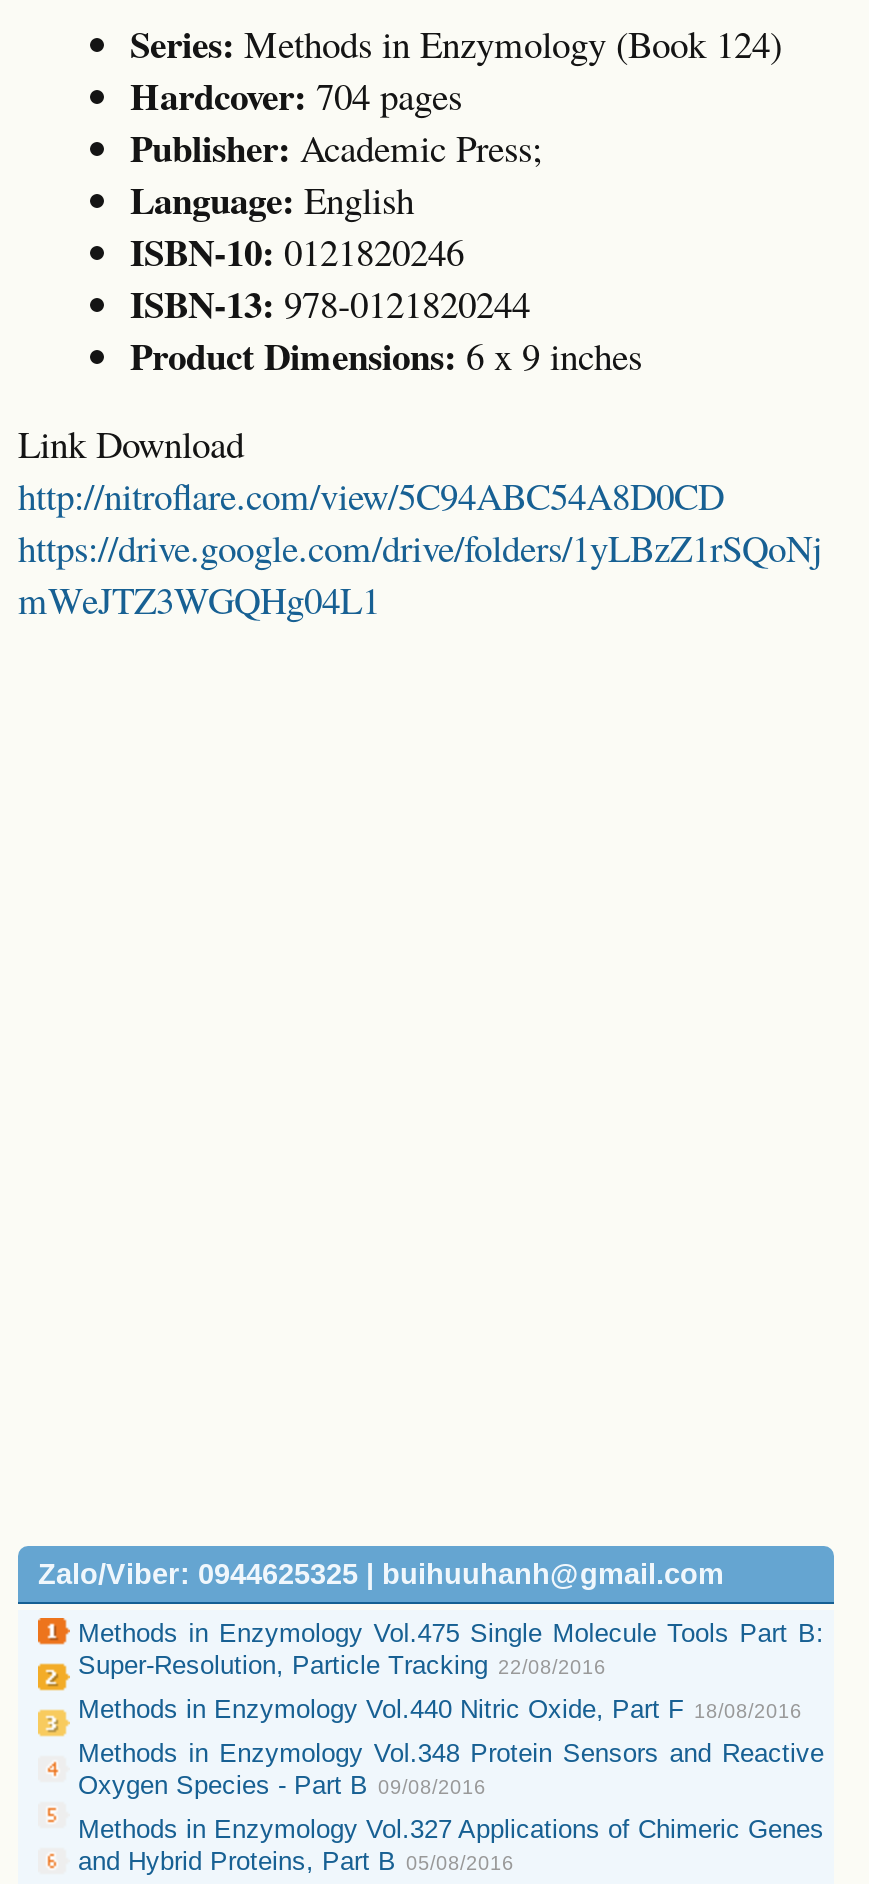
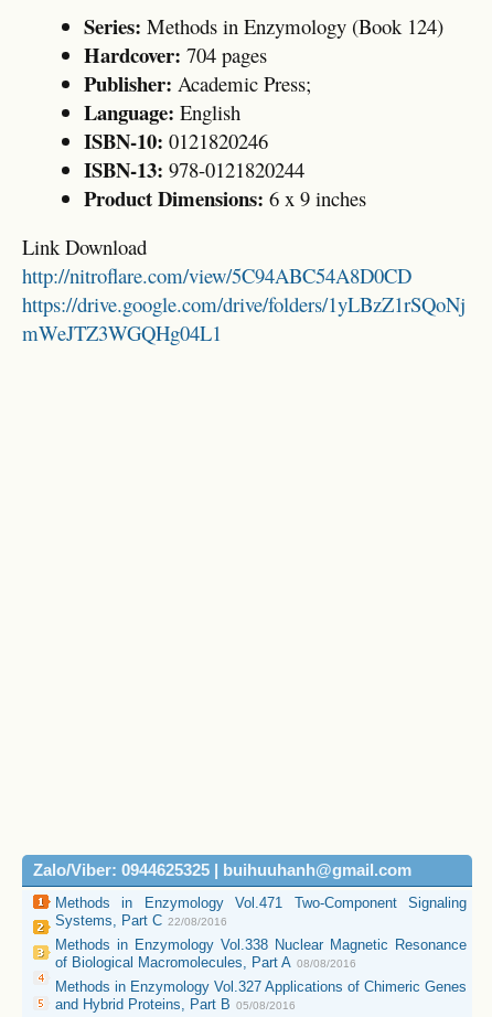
- Methods in Enzymology Vol.475 Single Molecule Tools Part B:
- Super-Resolution, Particle Tracking 22/08/2016
- Methods in Enzymology Vol.440 Nitric Oxide, Part F 18/08/2016
- Methods in Enzymology Vol.348 Protein Sensors and Reactive
- Oxygen Species - Part B 09/08/2016
+ Methods in Enzymology Vol.471 Two-Component Signaling
+ Systems, Part C 22/08/2016
+ Methods in Enzymology Vol.338 Nuclear Magnetic Resonance
+ of Biological Macromolecules, Part A 08/08/2016
